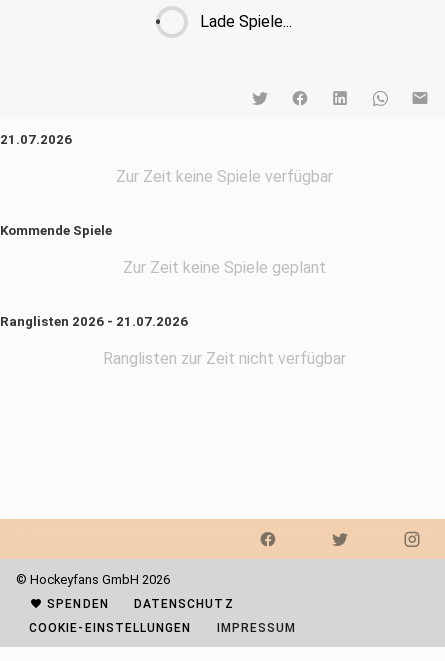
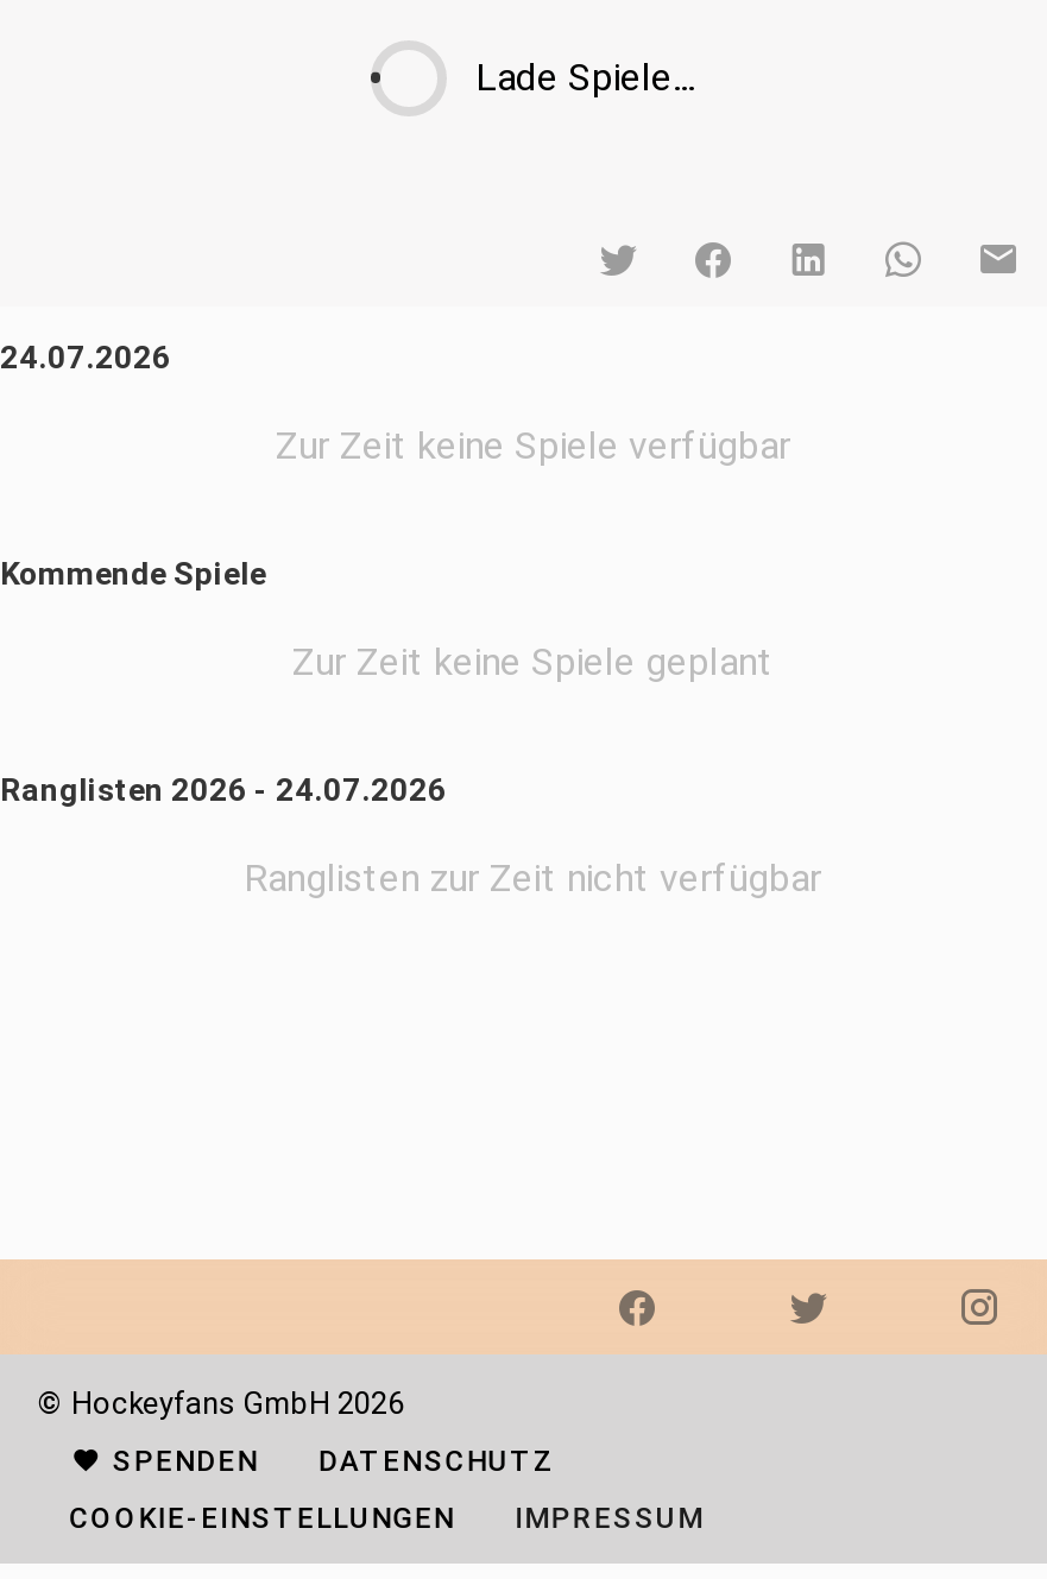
- 21.07.2026
+ 24.07.2026

- Ranglisten 2026 - 21.07.2026
+ Ranglisten 2026 - 24.07.2026
